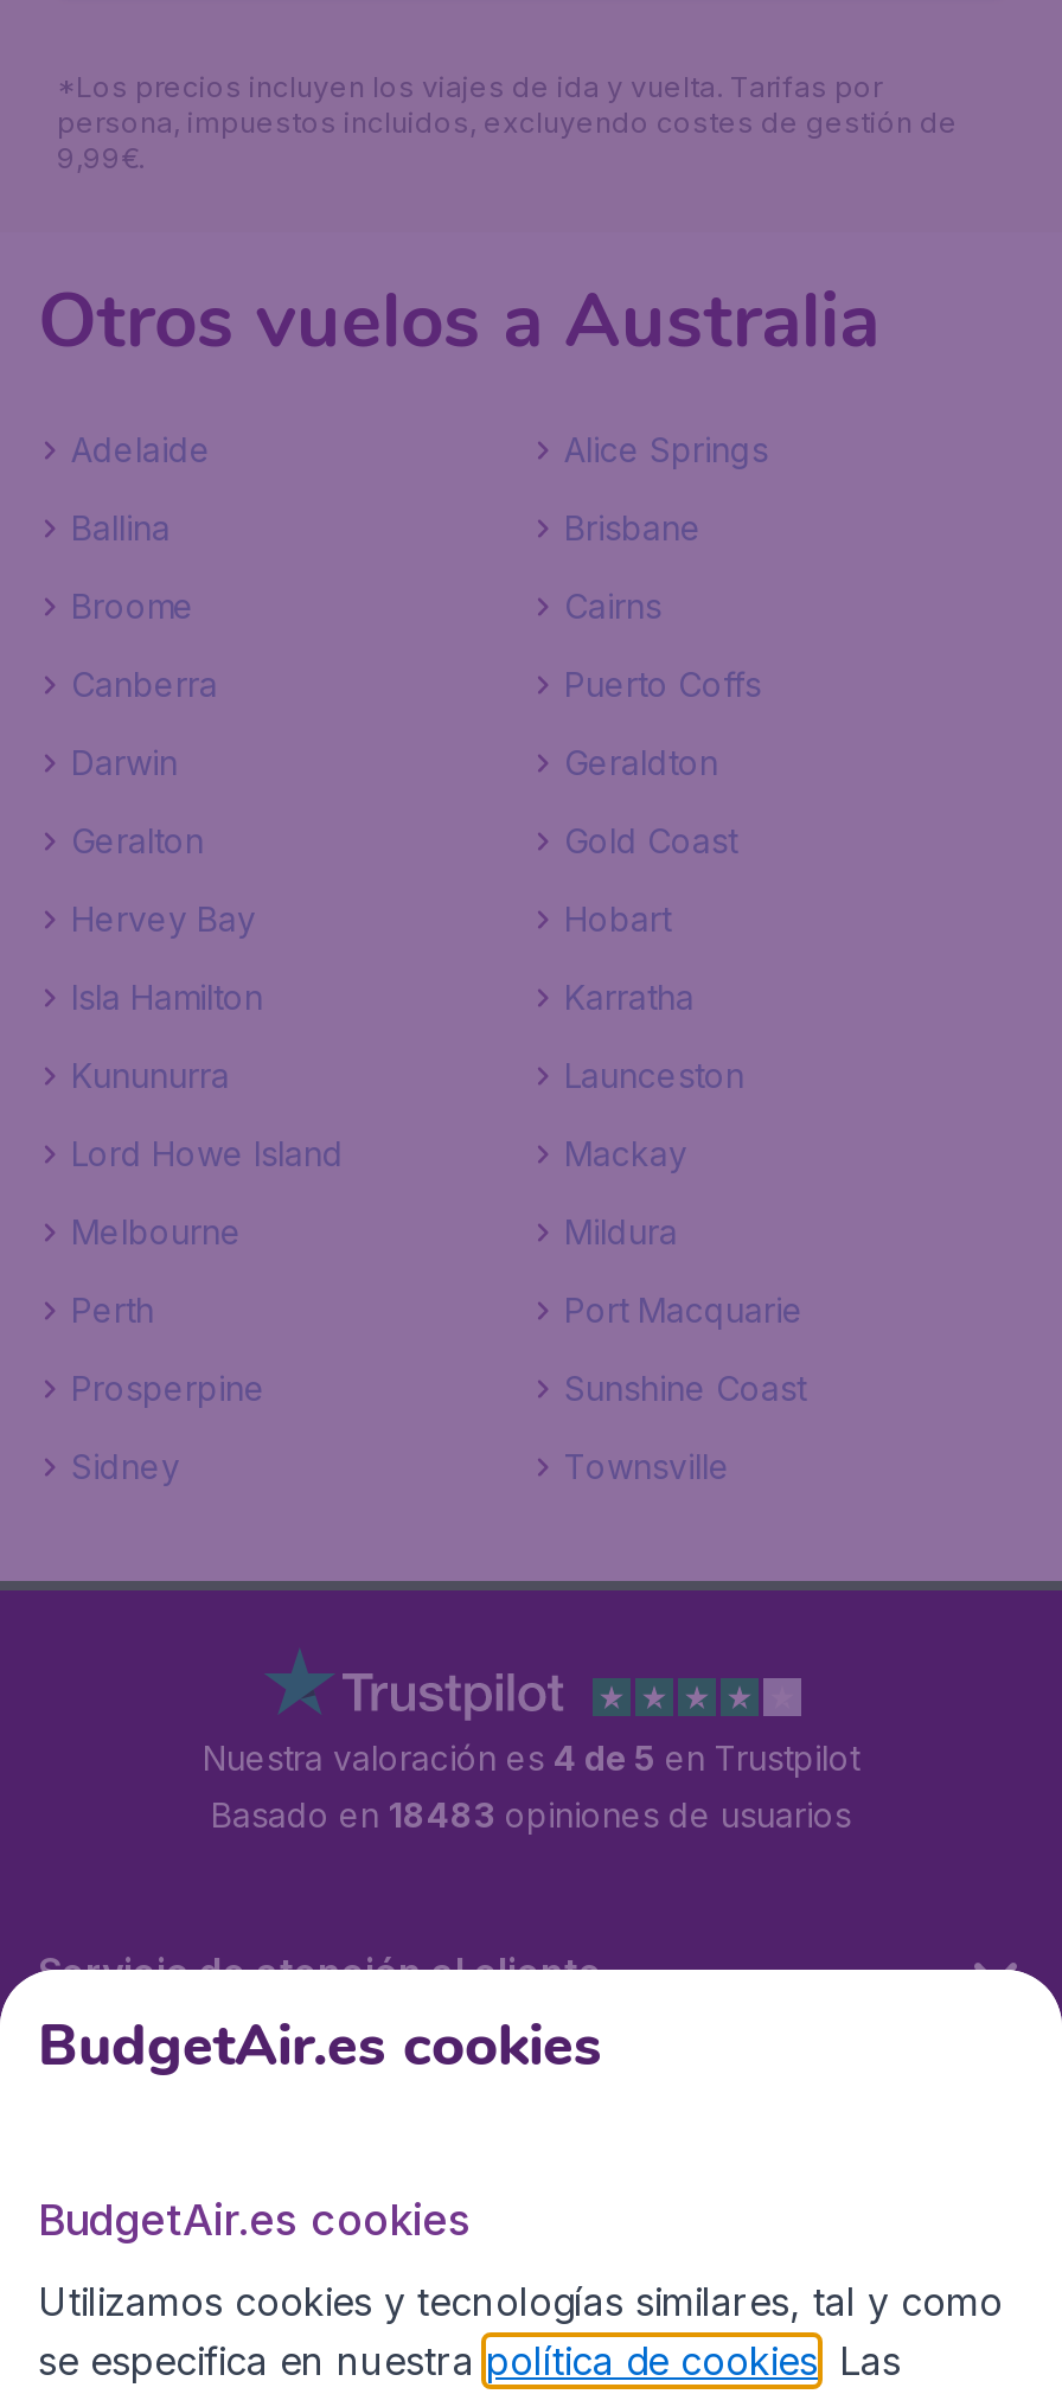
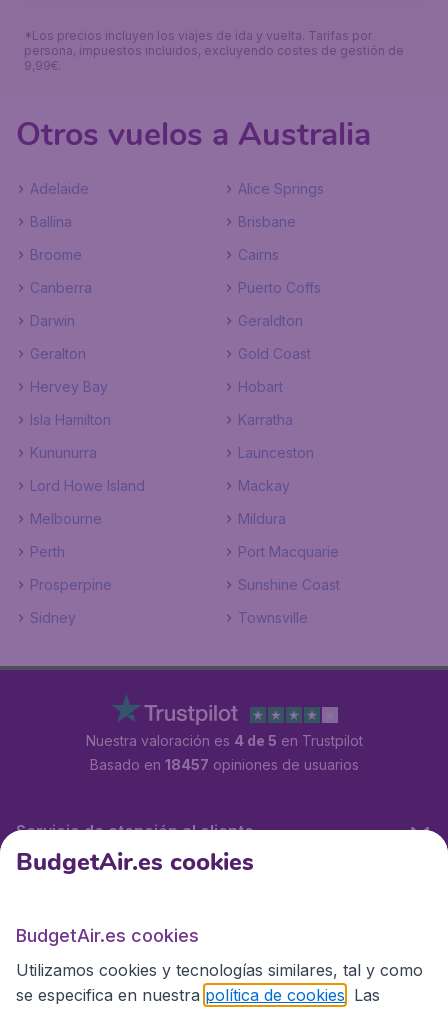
- Basado en 18483 opiniones de usuarios
+ Basado en 18457 opiniones de usuarios
